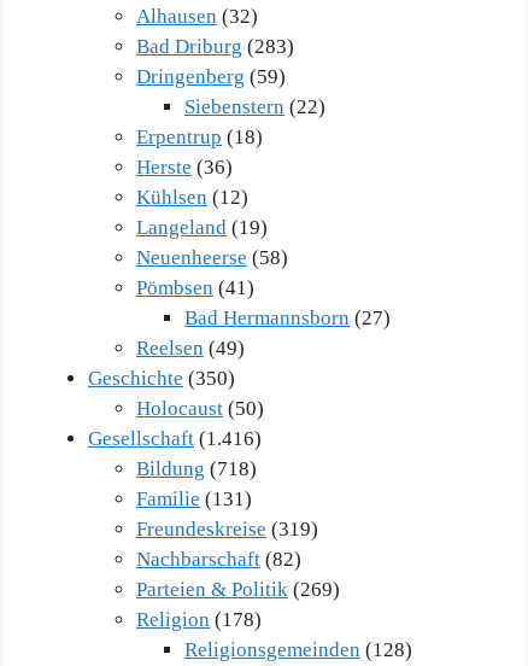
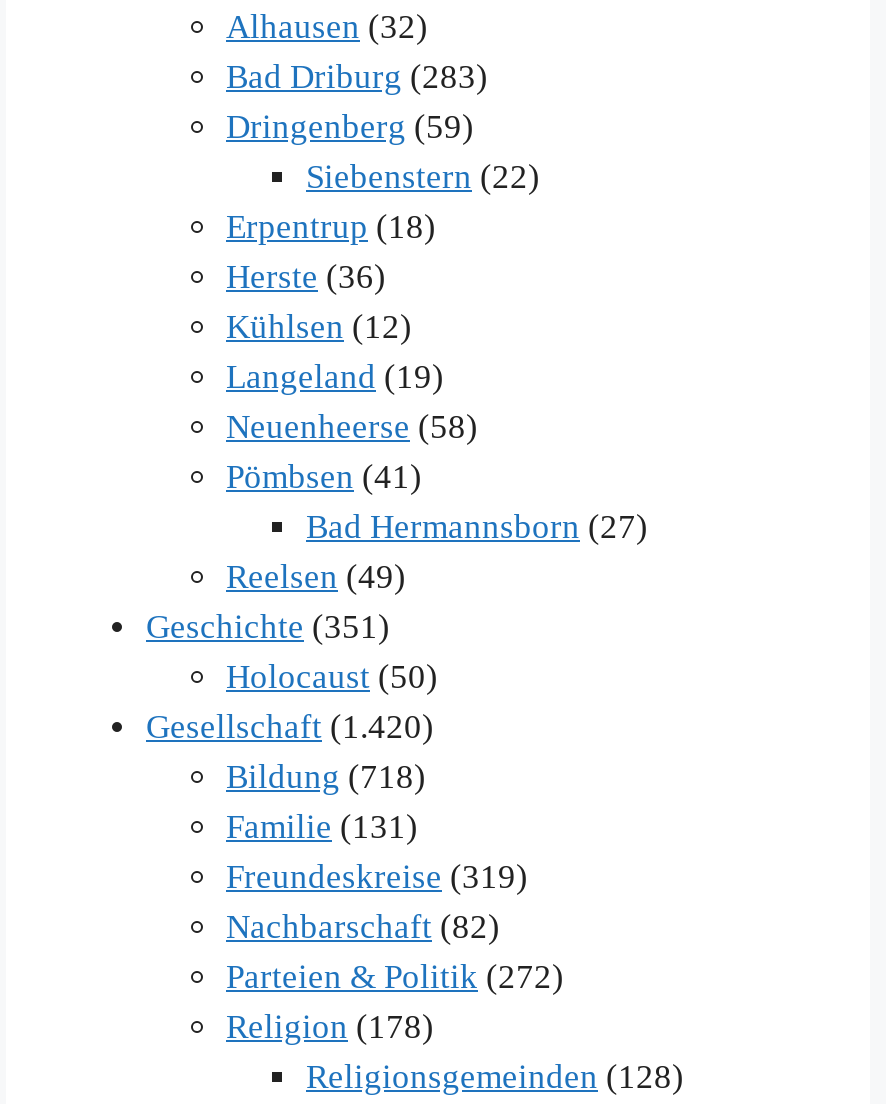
- Geschichte (350)
+ Geschichte (351)

- Gesellschaft (1.416)
+ Gesellschaft (1.420)

- Parteien & Politik (269)
+ Parteien & Politik (272)
